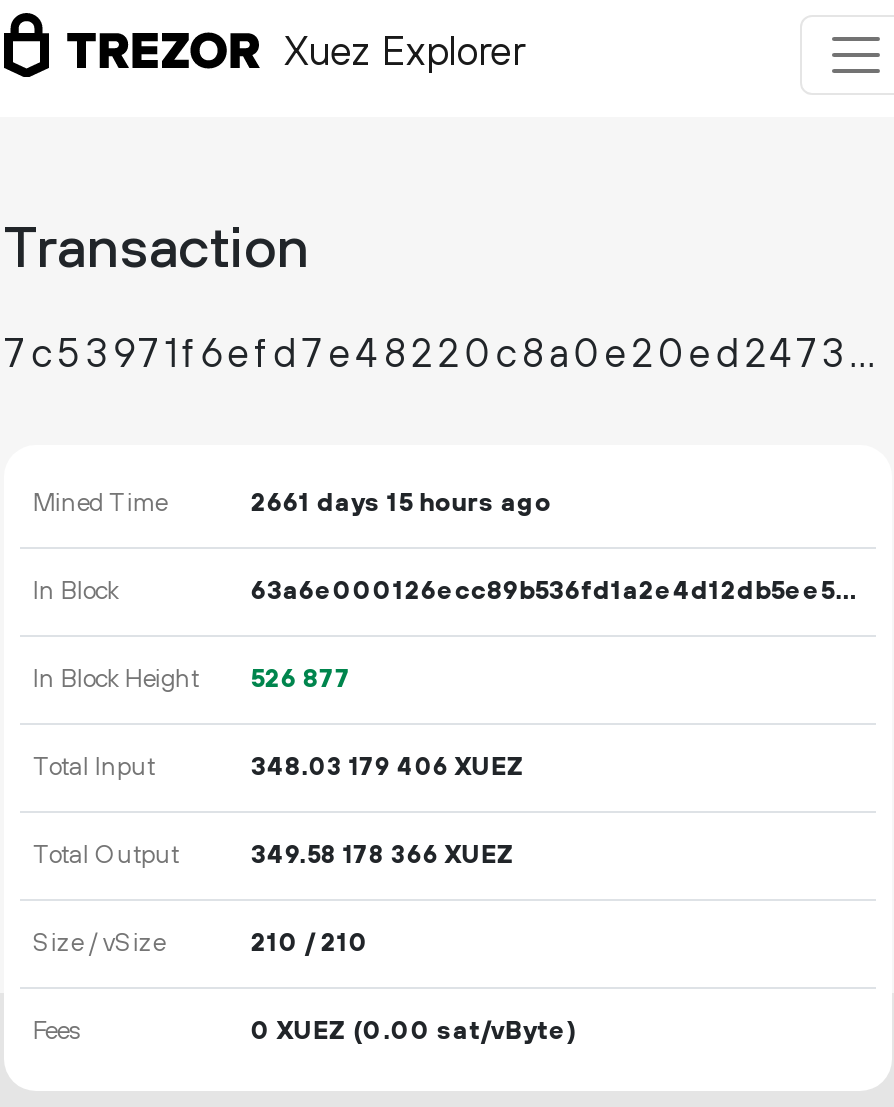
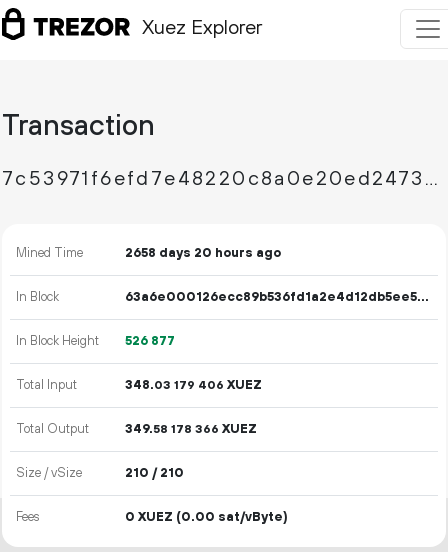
- 2661 days 15 hours ago
+ 2658 days 20 hours ago
